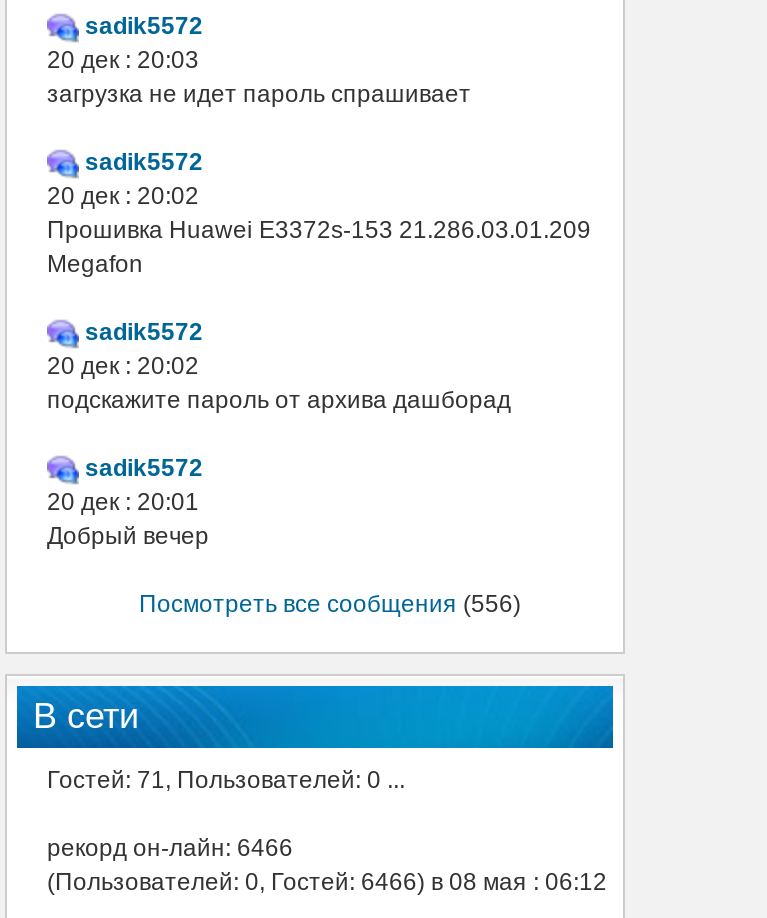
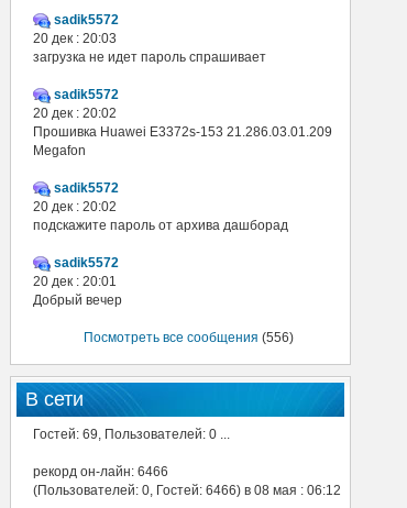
- Гостей: 71, Пользователей: 0 ...
+ Гостей: 69, Пользователей: 0 ...
